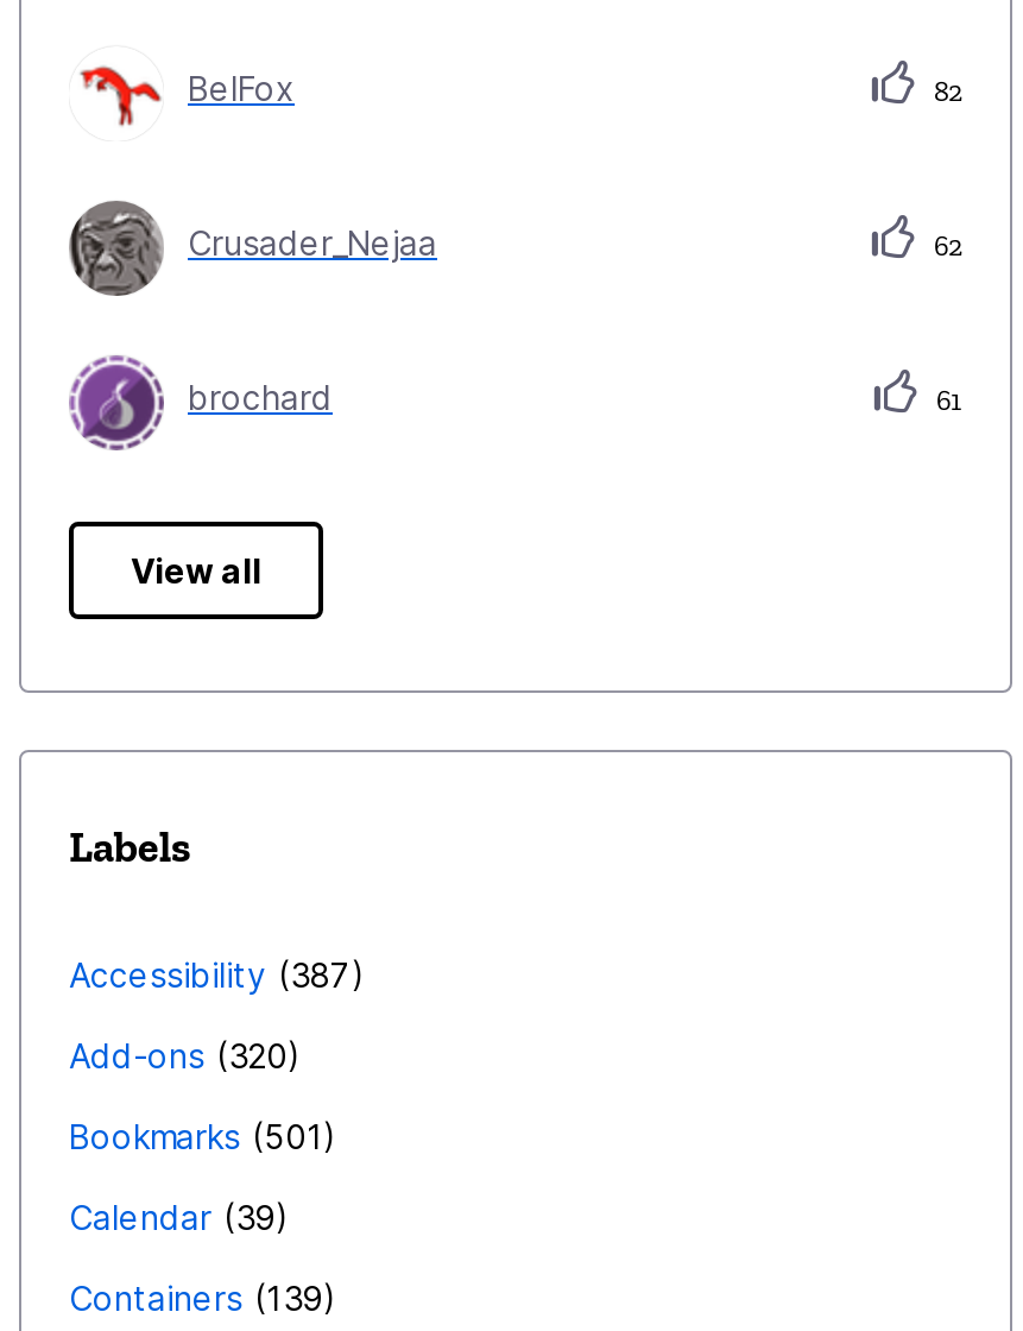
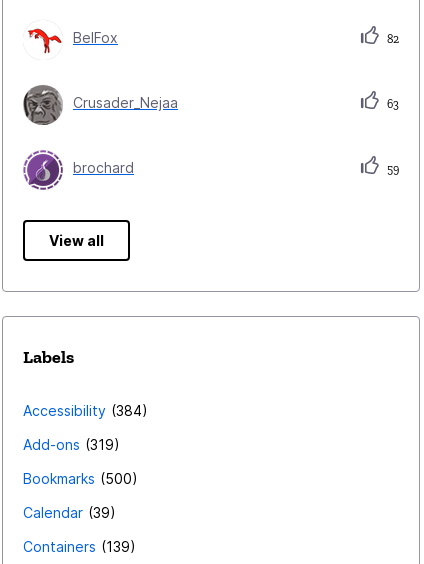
- 62
+ 63

- 61
+ 59

- Accessibility 387
+ Accessibility 384

- Add-ons 320
+ Add-ons 319

- Bookmarks 501
+ Bookmarks 500
